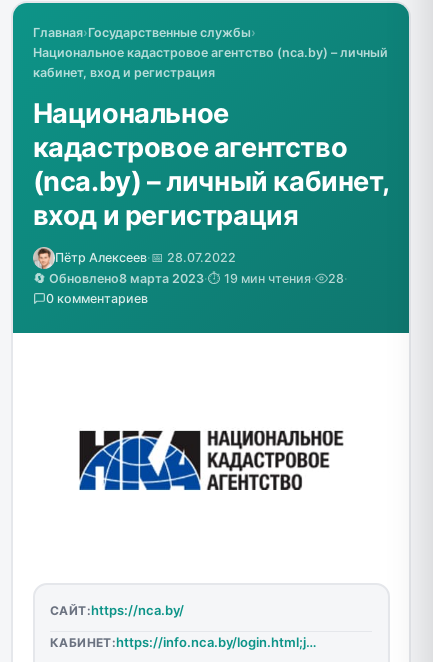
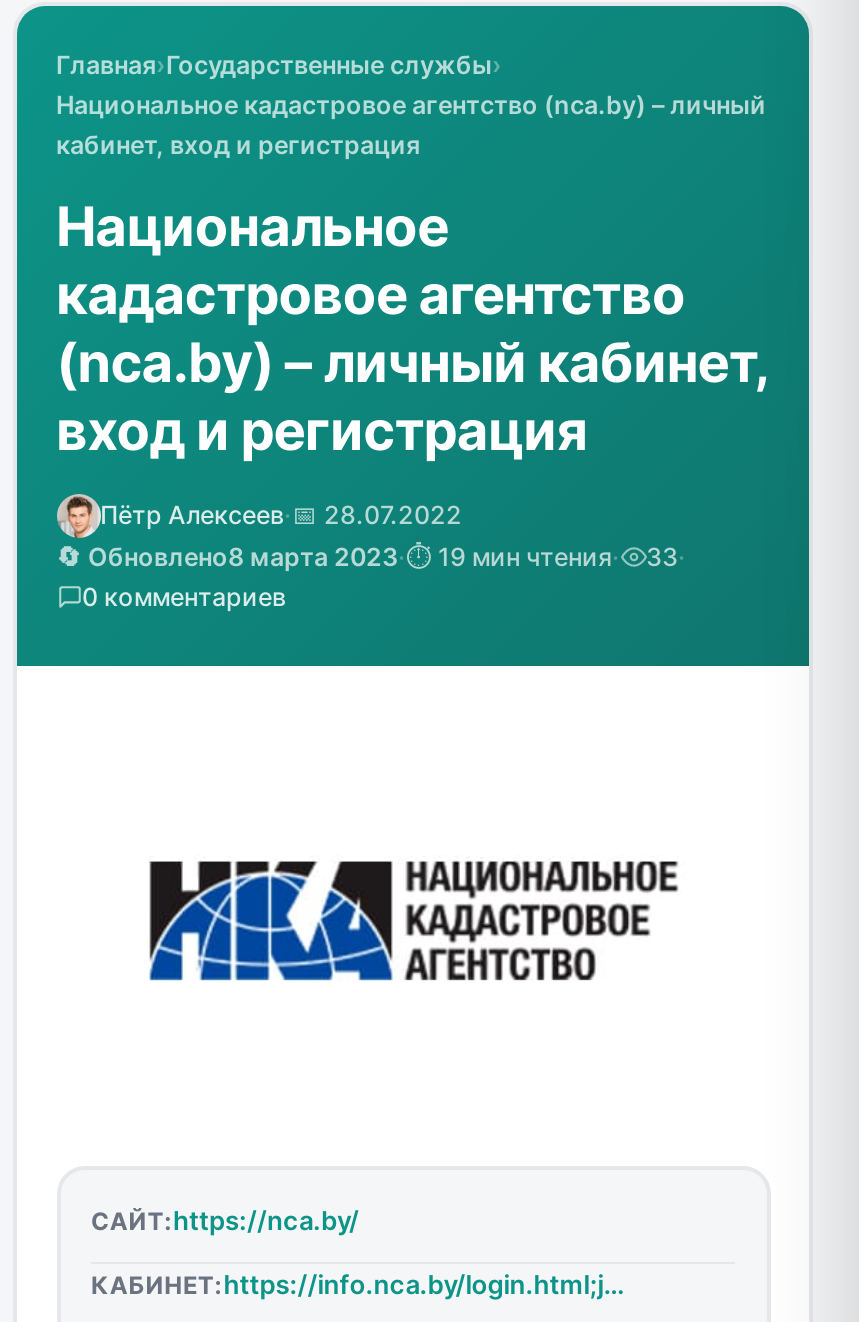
- 28·
+ 33·
